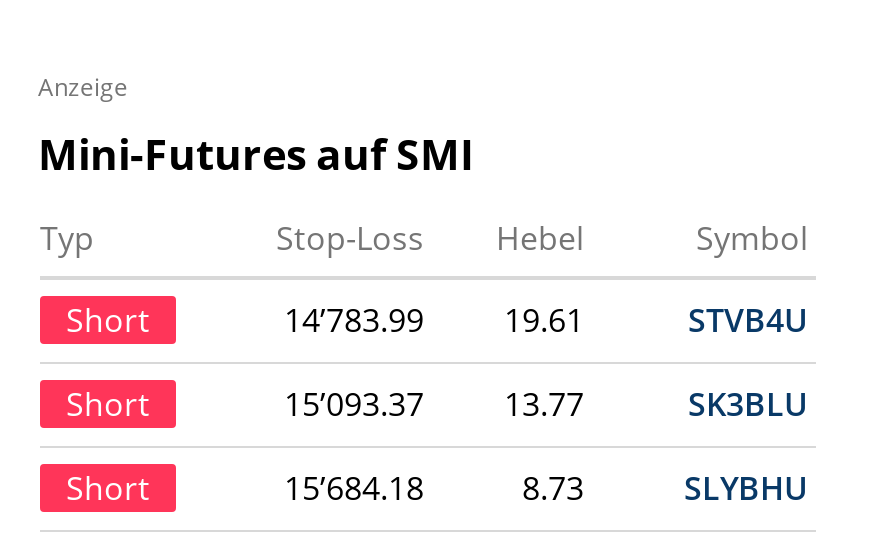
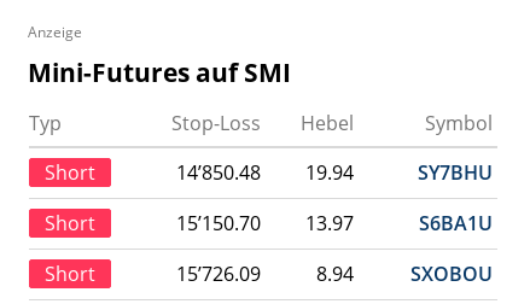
- 14’783.99
- 19.61
- STVB4U
+ 14’850.48
+ 19.94
+ SY7BHU

- 15’093.37
- 13.77
- SK3BLU
+ 15’150.70
+ 13.97
+ S6BA1U

- 15’684.18
- 8.73
- SLYBHU
+ 15’726.09
+ 8.94
+ SXOBOU
